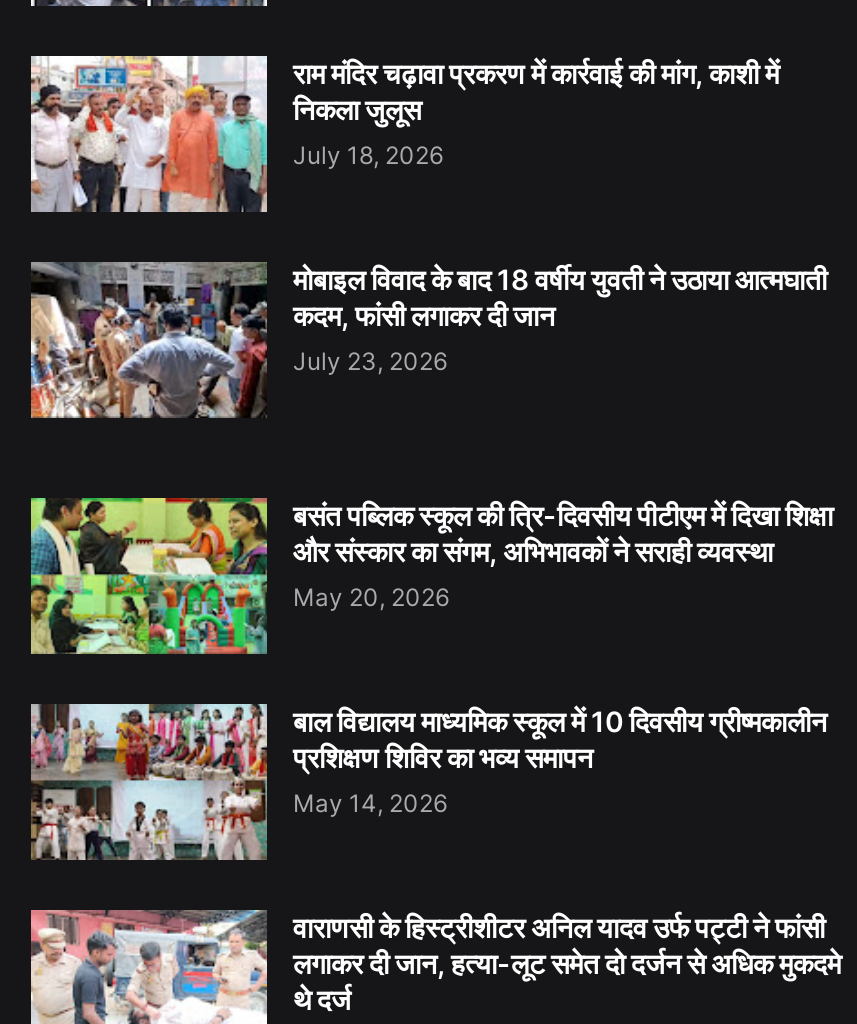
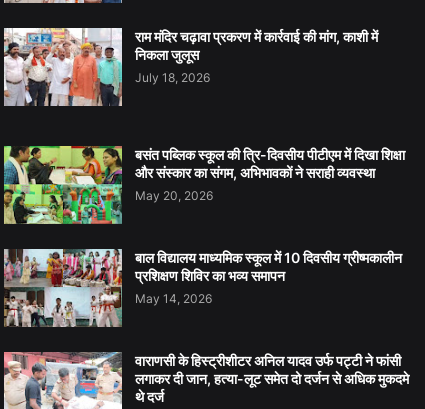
- [image]
- मोबाइल विवाद के बाद 18 वर्षीय युवती ने उठाया आत्मघाती
- कदम, फांसी लगाकर दी जान
- July 23, 2026
